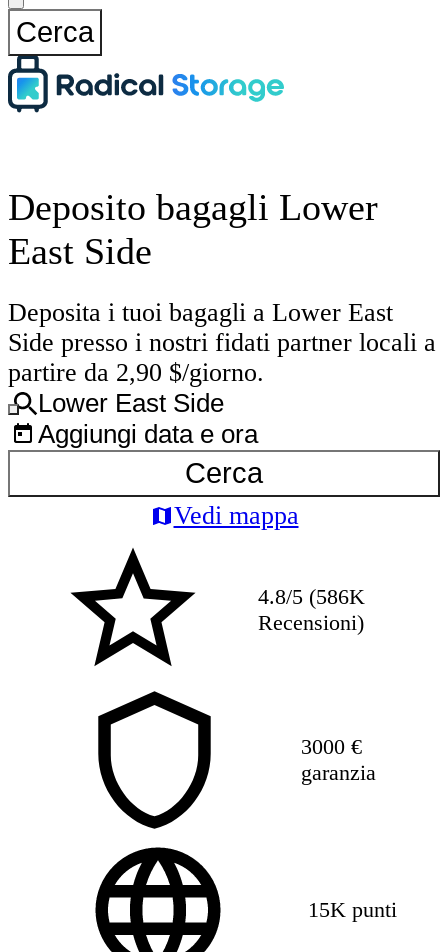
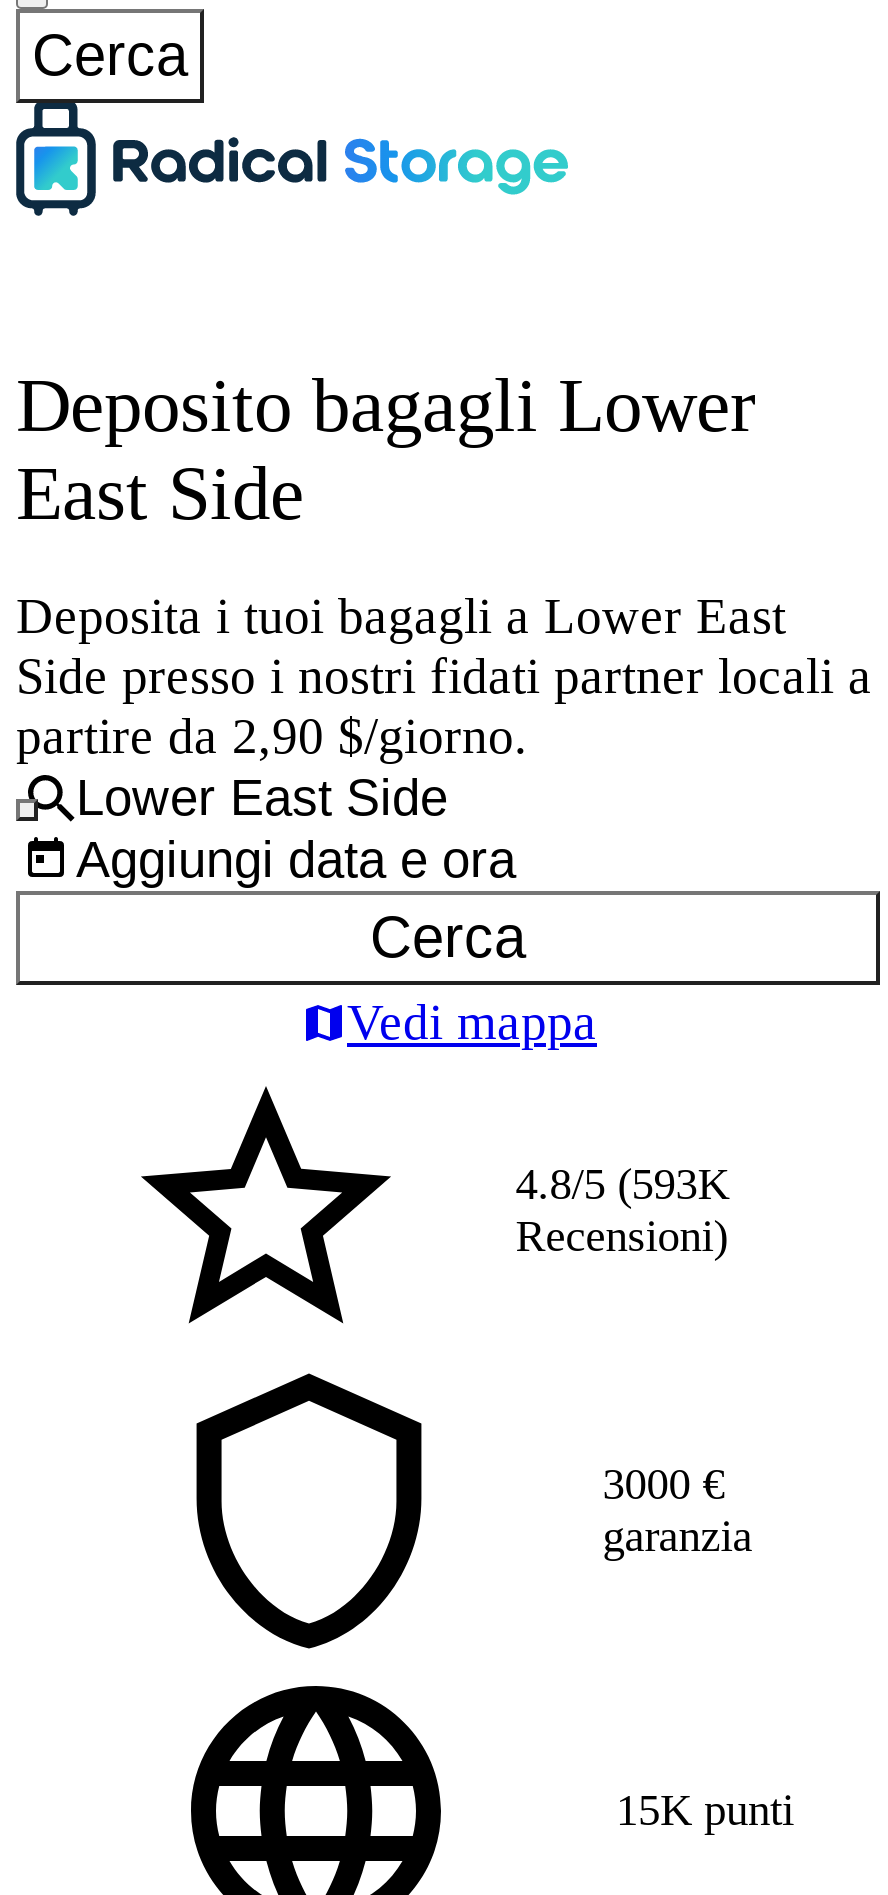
- 4.8/5 (586K
+ 4.8/5 (593K
